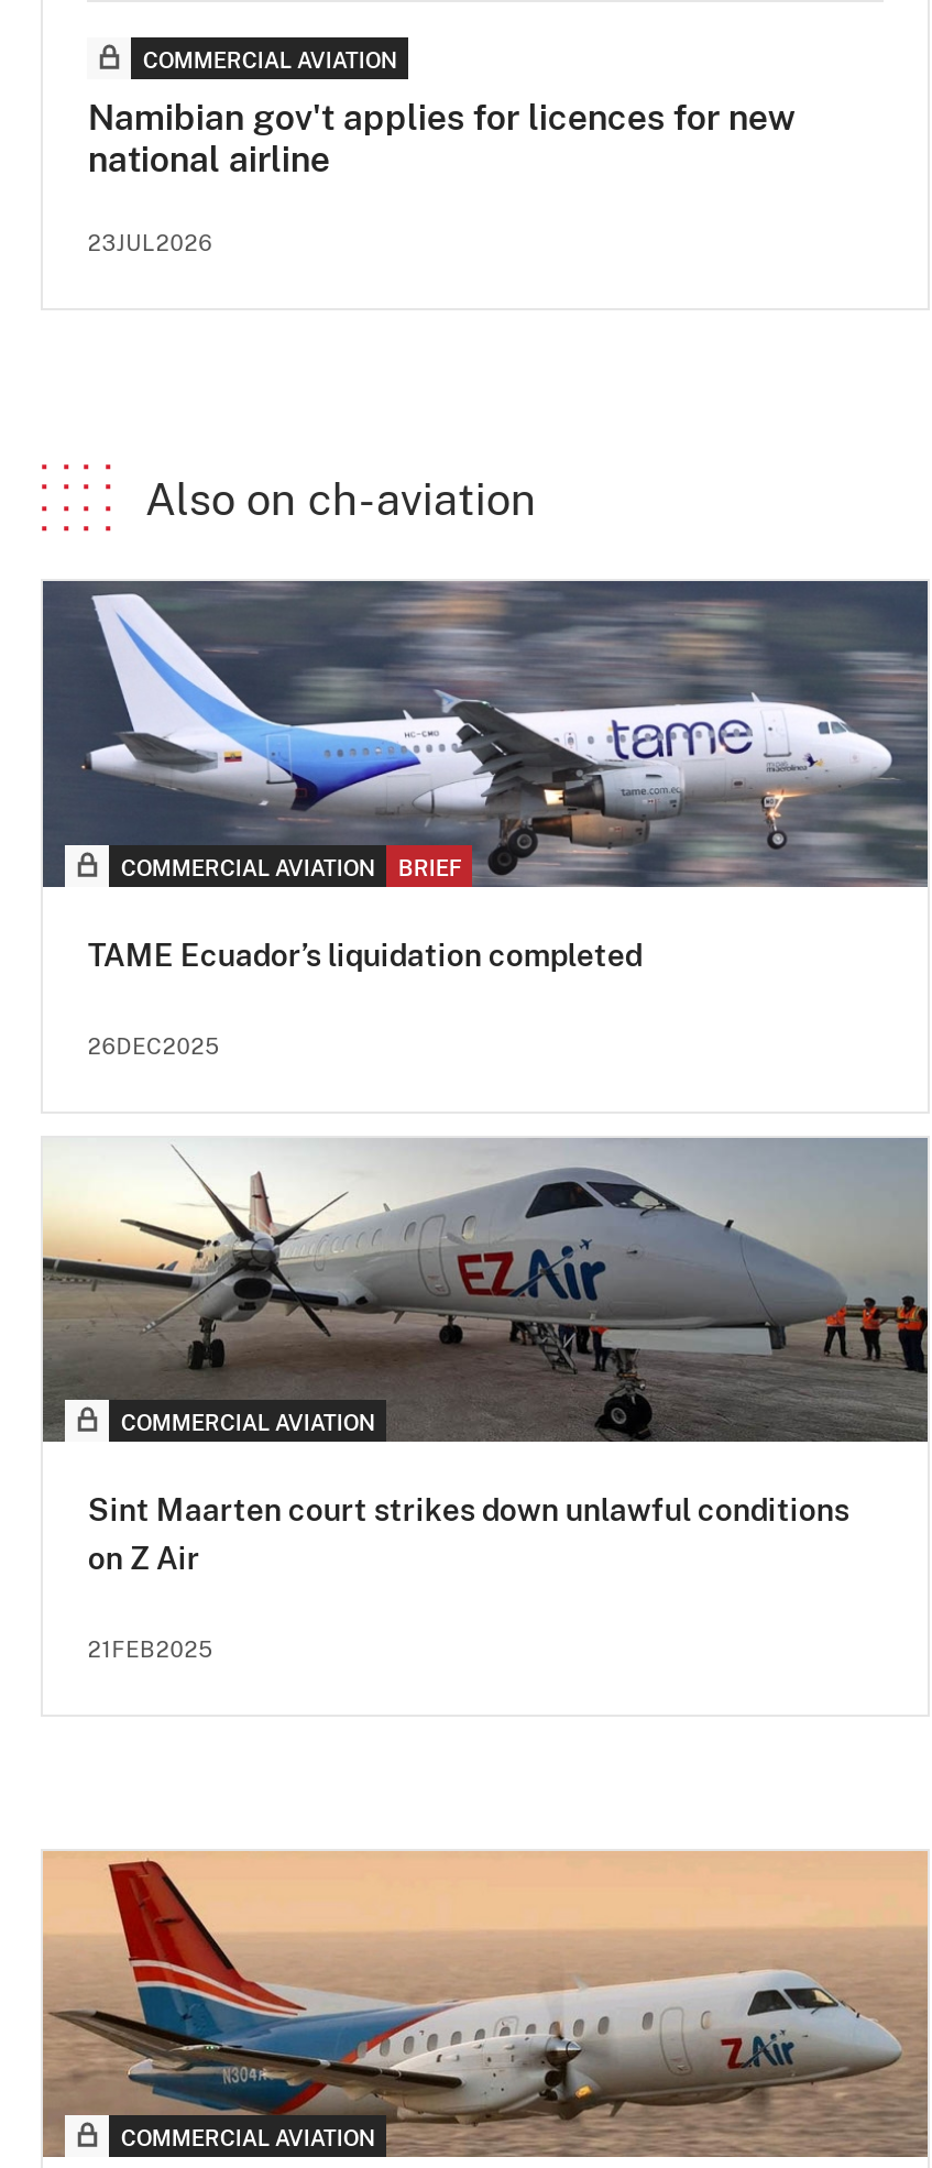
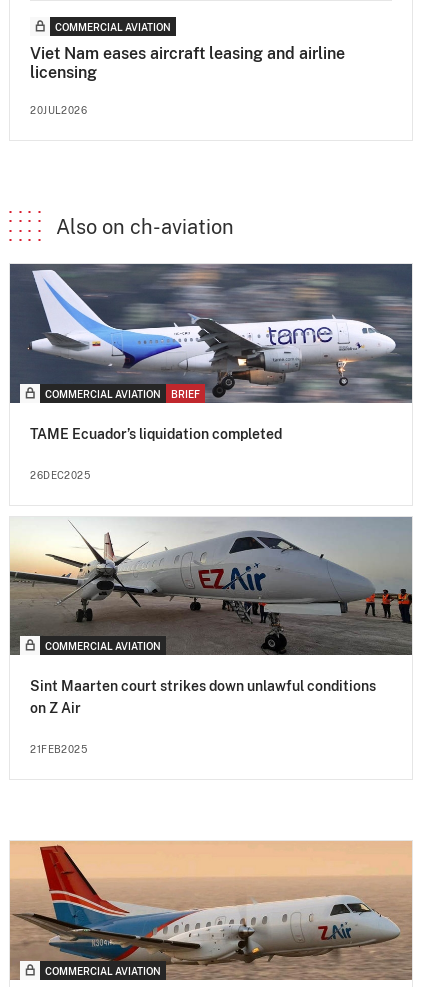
- Namibian gov't applies for licences for new
- national airline
+ Viet Nam eases aircraft leasing and airline
+ licensing

- 23JUL2026
+ 20JUL2026
